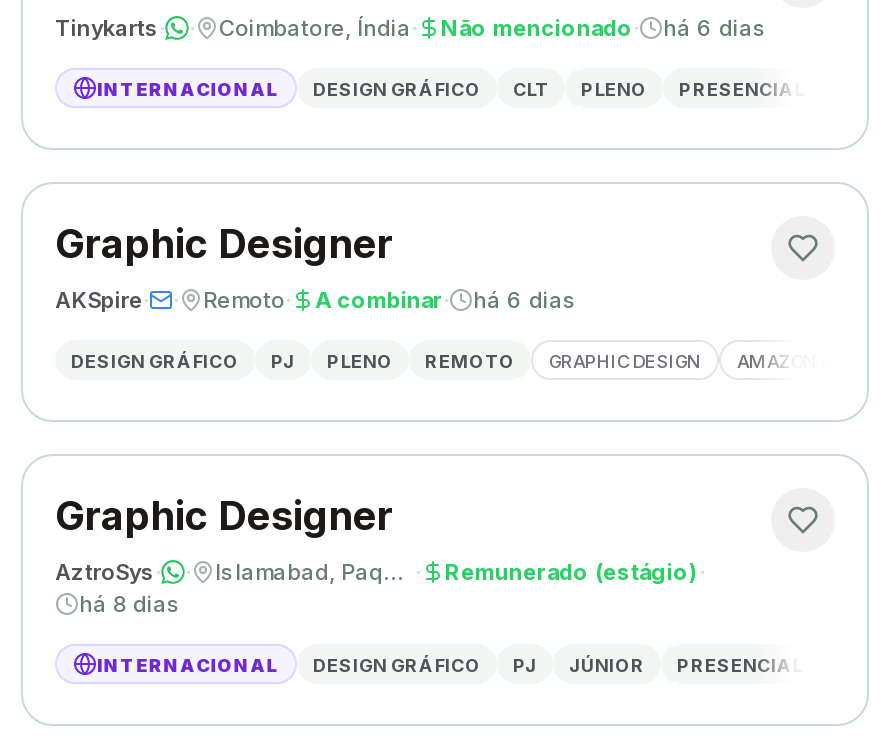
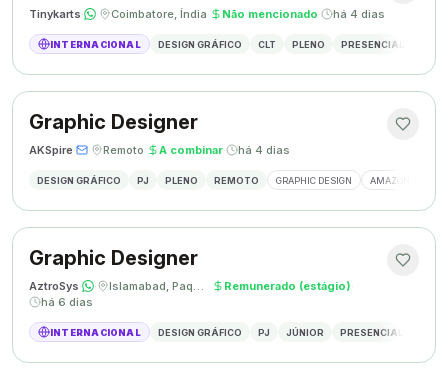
- há 6 dias
+ há 4 dias

- há 6 dias
+ há 4 dias

- há 8 dias
+ há 6 dias
